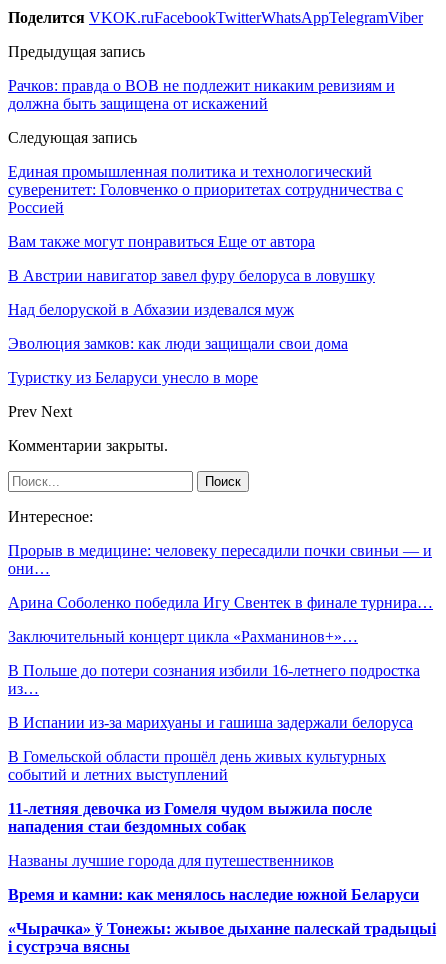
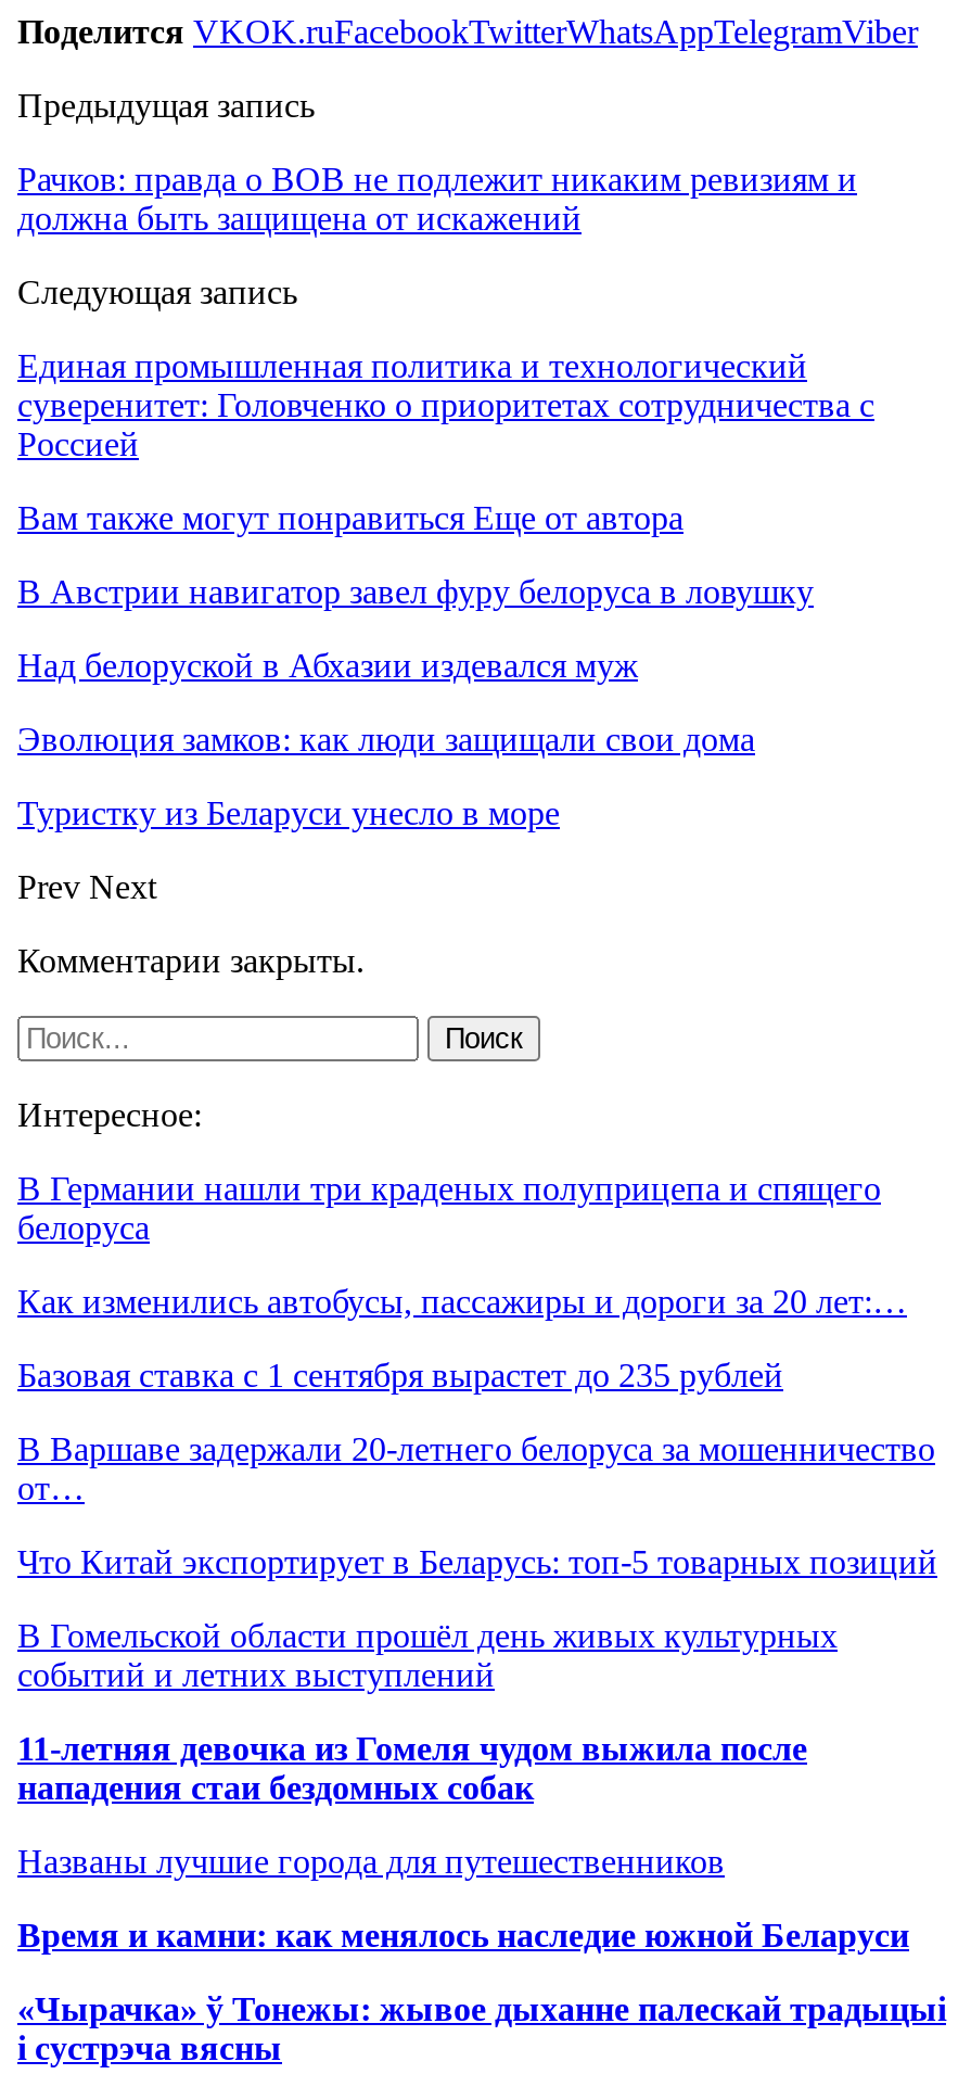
- Прорыв в медицине: человеку пересадили почки свиньи — и
- они…
+ В Германии нашли три краденых полуприцепа и спящего
+ белоруса

- Арина Соболенко победила Игу Свентек в финале турнира…
+ Как изменились автобусы, пассажиры и дороги за 20 лет:…

- Заключительный концерт цикла «Рахманинов+»…
+ Базовая ставка с 1 сентября вырастет до 235 рублей

- В Польше до потери сознания избили 16-летнего подростка
- из…
+ В Варшаве задержали 20-летнего белоруса за мошенничество
+ от…

- В Испании из-за марихуаны и гашиша задержали белоруса
+ Что Китай экспортирует в Беларусь: топ-5 товарных позиций
